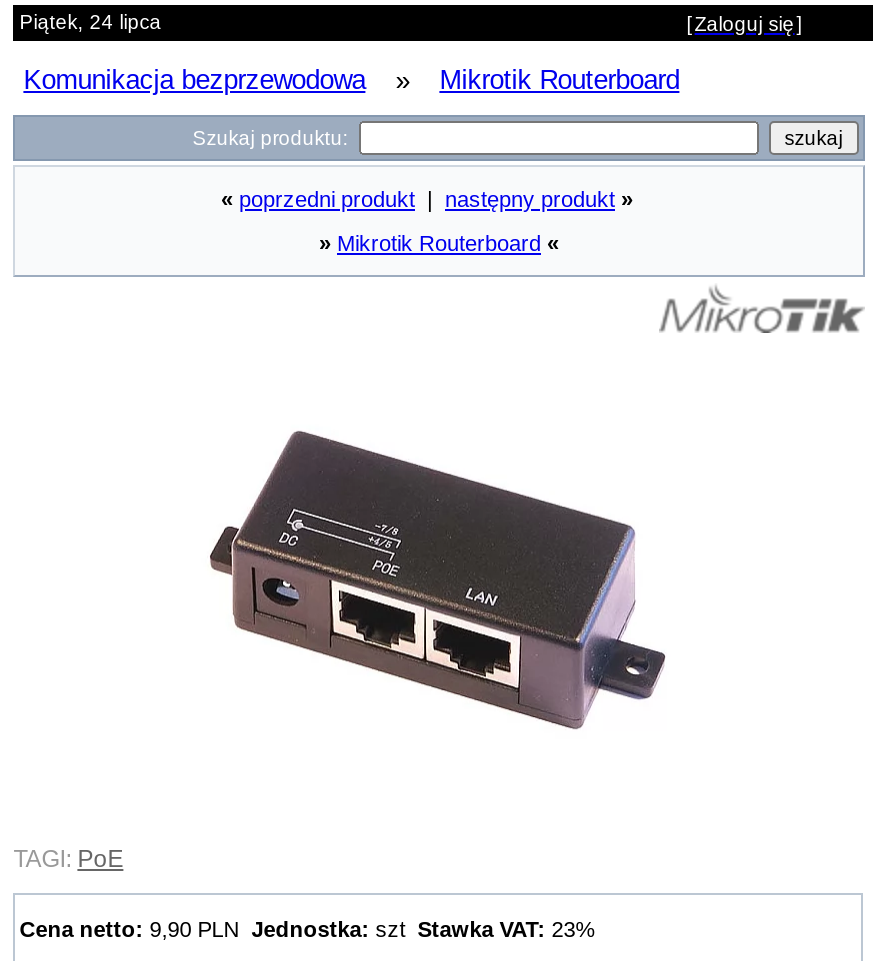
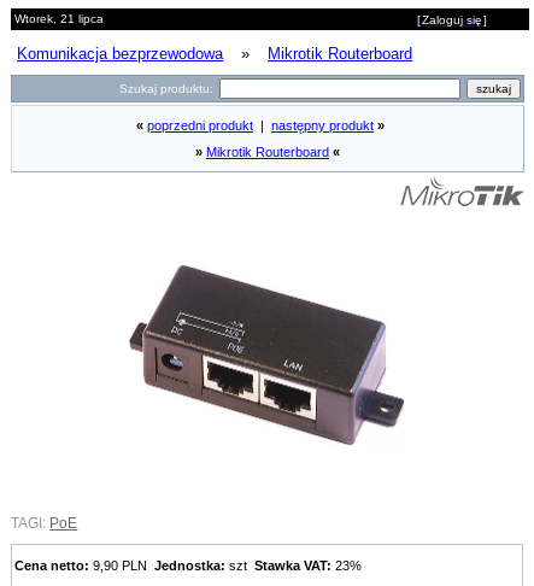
- Piątek, 24 lipca
+ Wtorek, 21 lipca
